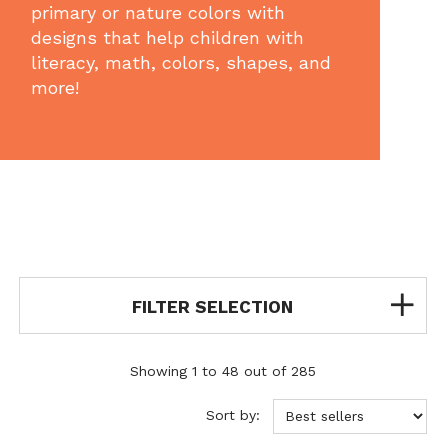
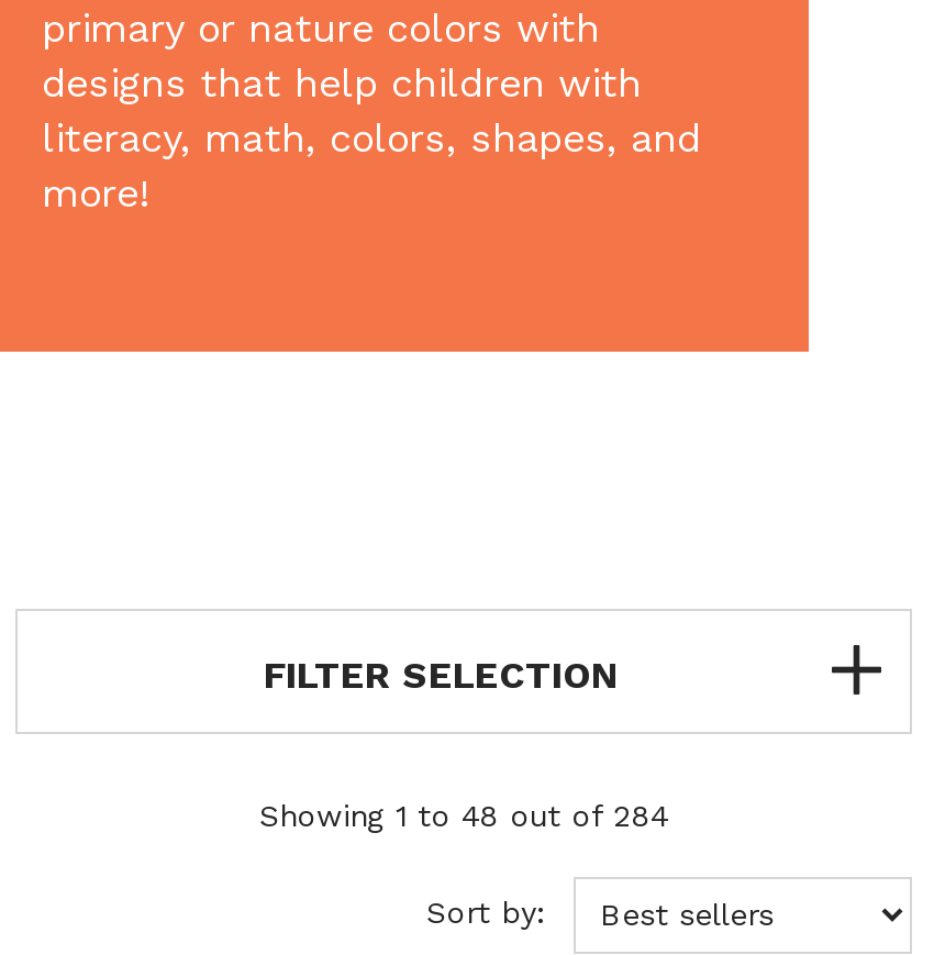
- Showing 1 to 48 out of 285
+ Showing 1 to 48 out of 284
